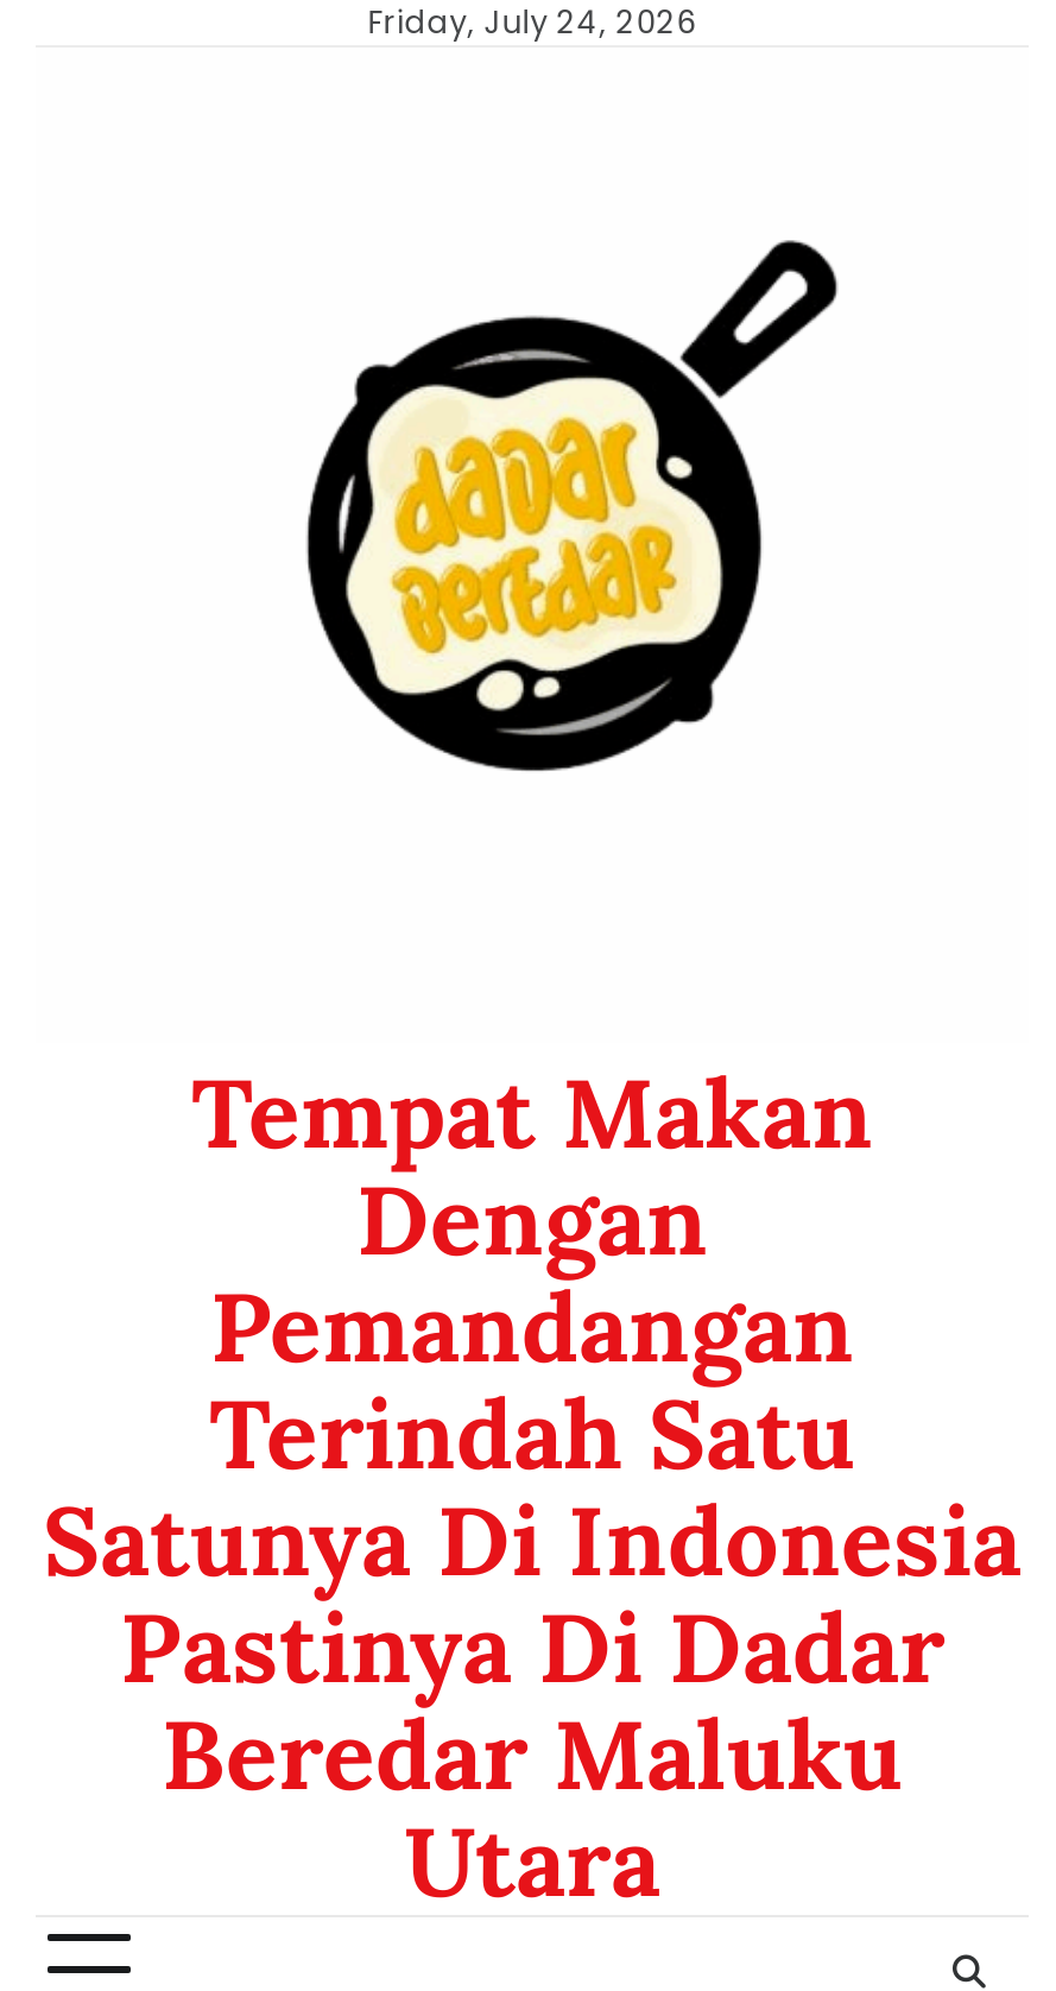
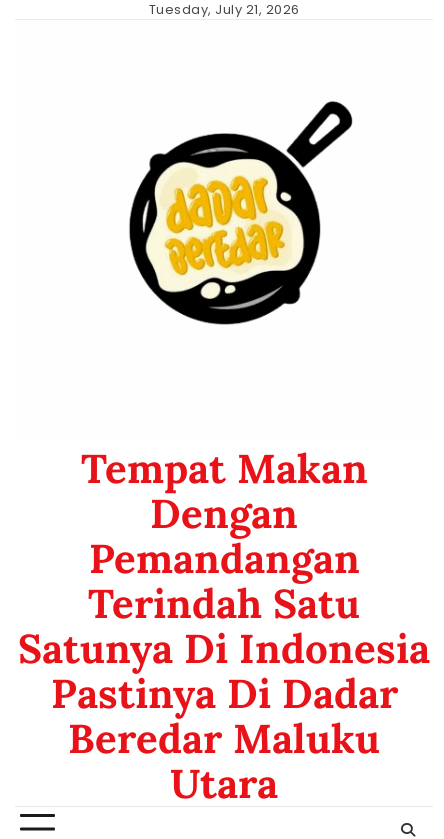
- Friday, July 24, 2026
+ Tuesday, July 21, 2026
